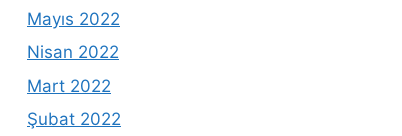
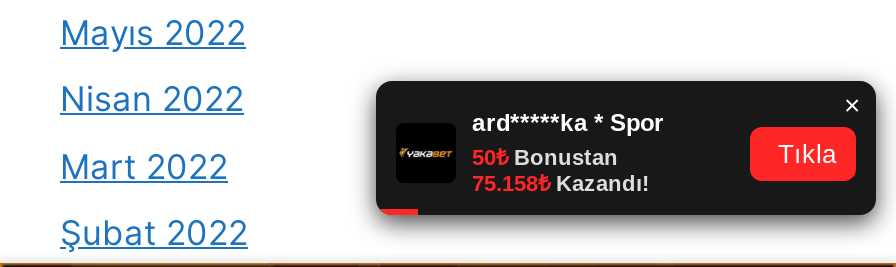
+ [image]
